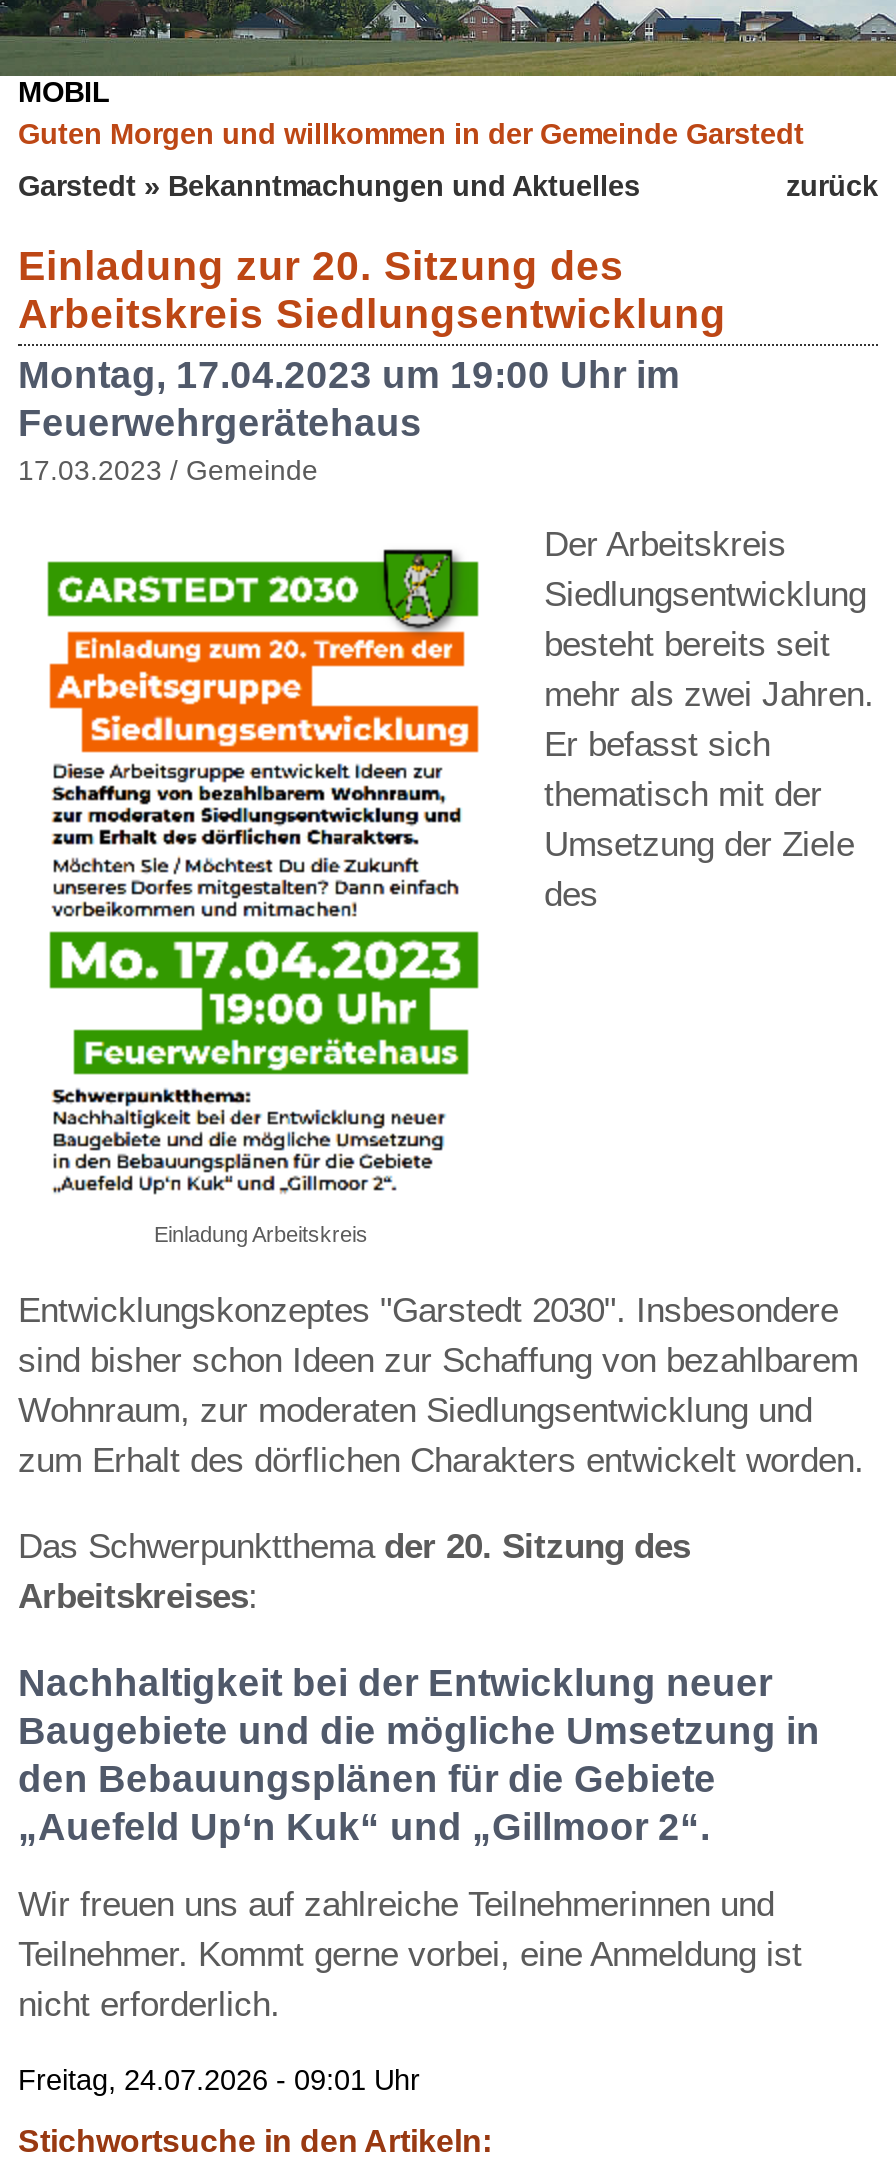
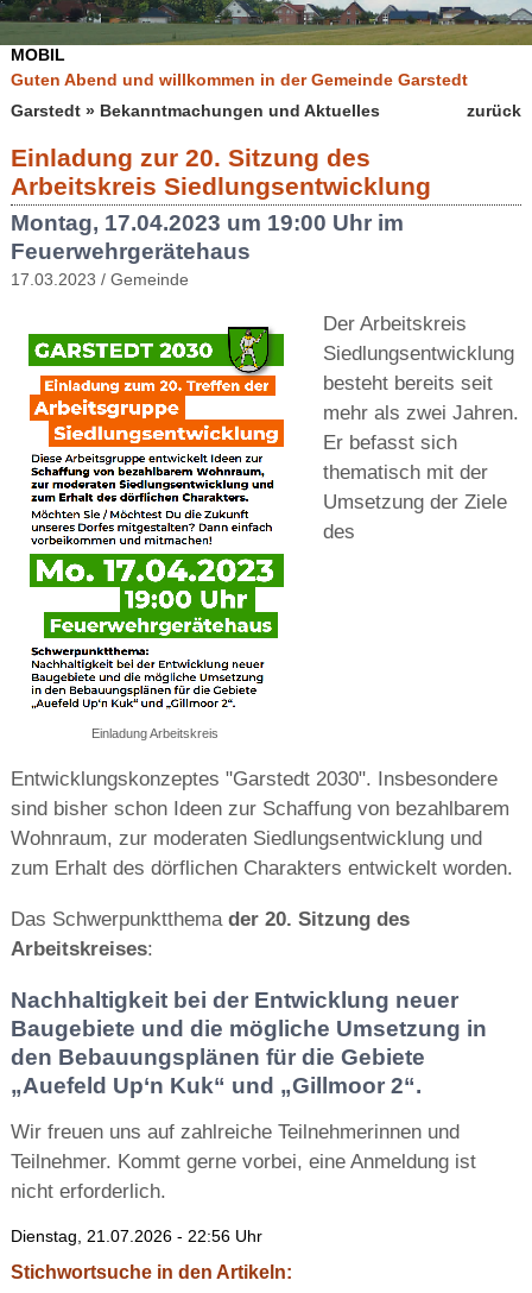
- Guten Morgen und willkommen in der Gemeinde Garstedt
+ Guten Abend und willkommen in der Gemeinde Garstedt

- Freitag, 24.07.2026 - 09:01 Uhr
+ Dienstag, 21.07.2026 - 22:56 Uhr
